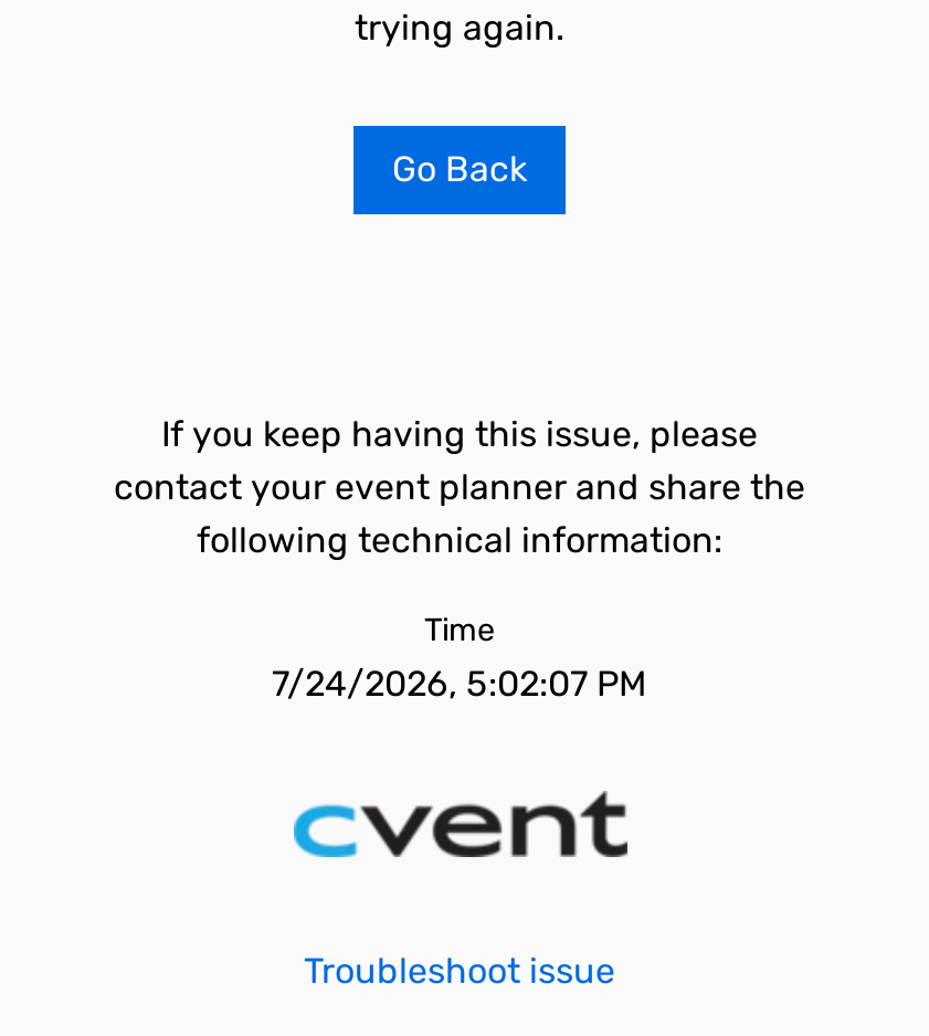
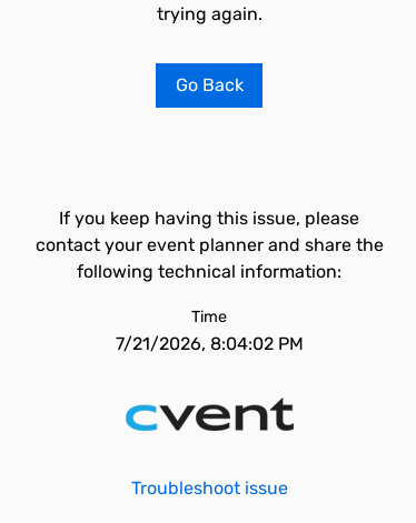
- 7/24/2026, 5:02:07 PM
+ 7/21/2026, 8:04:02 PM
